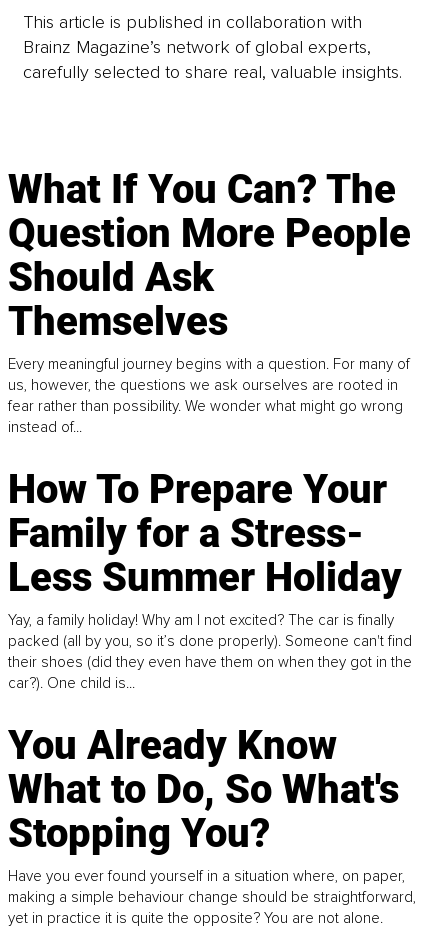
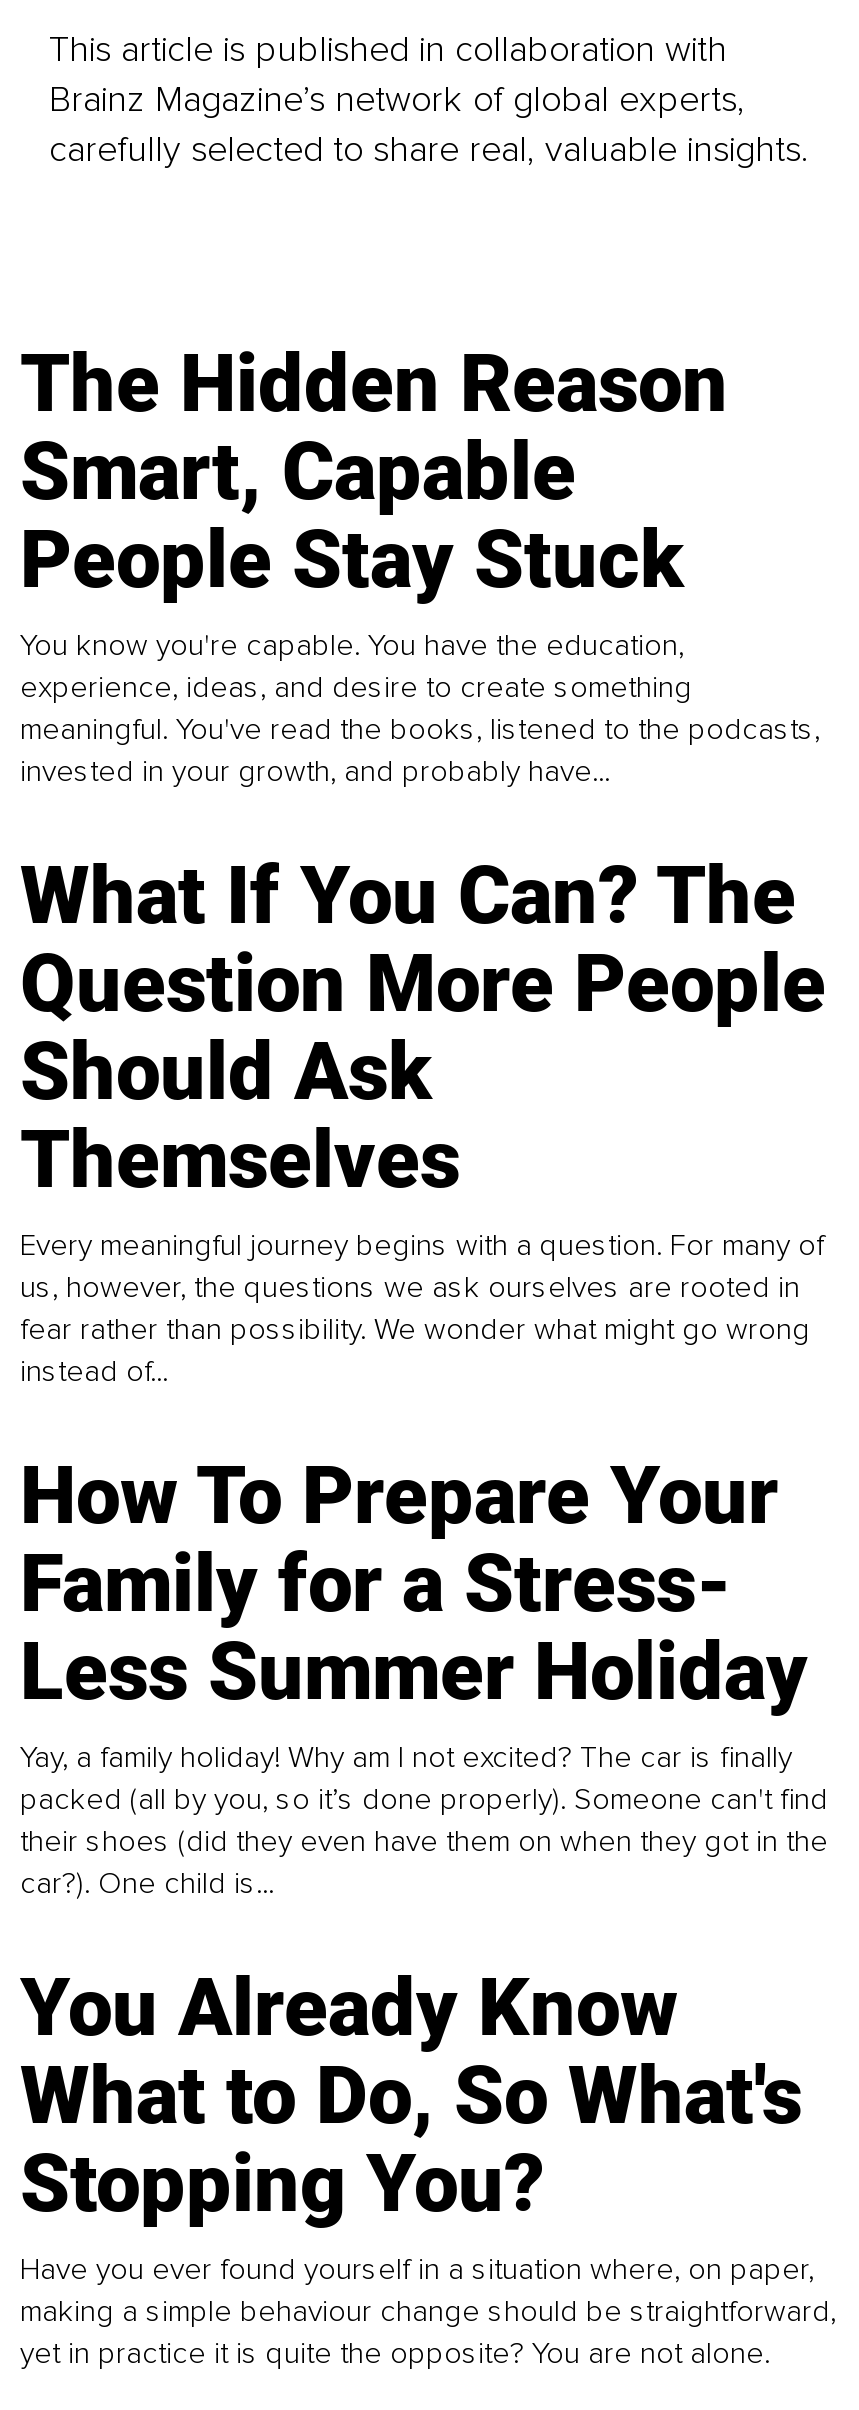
+ The Hidden Reason
+ Smart, Capable
+ People Stay Stuck
+ You know you're capable. You have the education,
+ experience, ideas, and desire to create something
+ meaningful. You've read the books, listened to the podcasts,
+ invested in your growth, and probably have...
